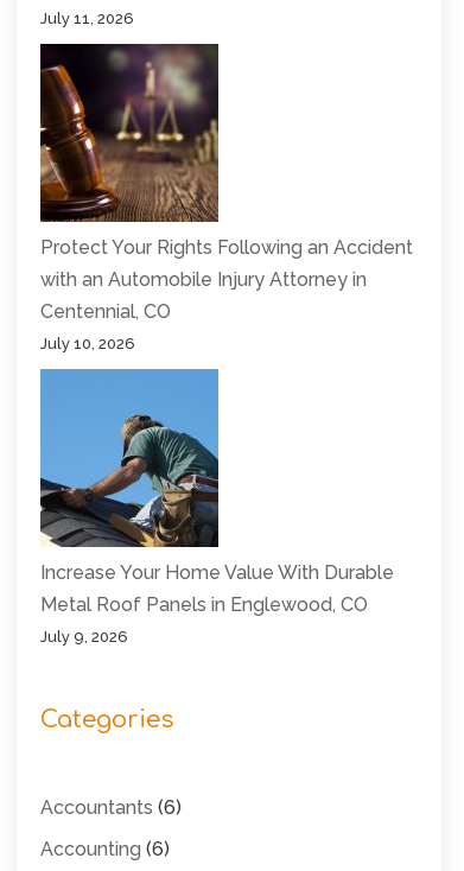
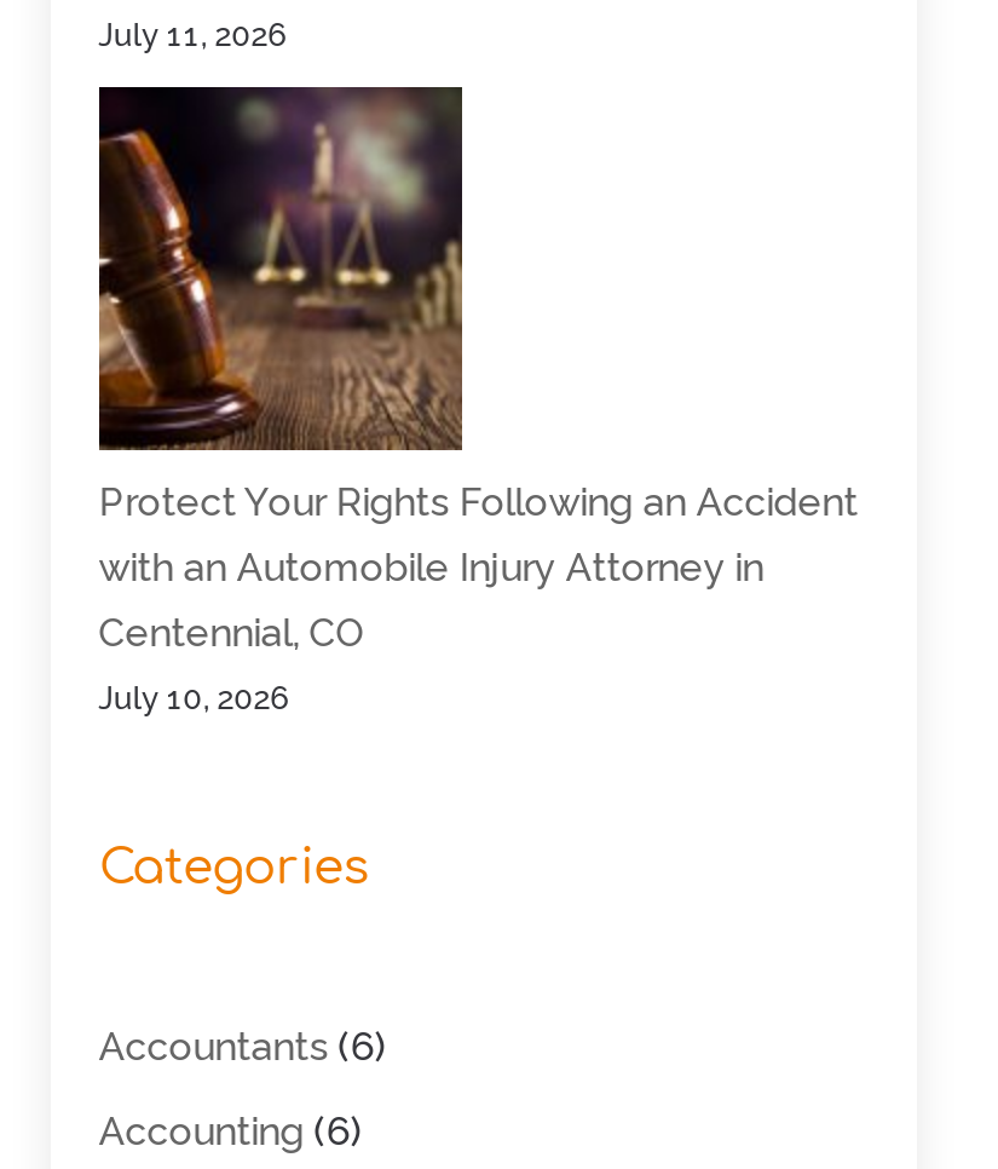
- [image]
- Increase Your Home Value With Durable
- Metal Roof Panels in Englewood, CO
- July 9, 2026
